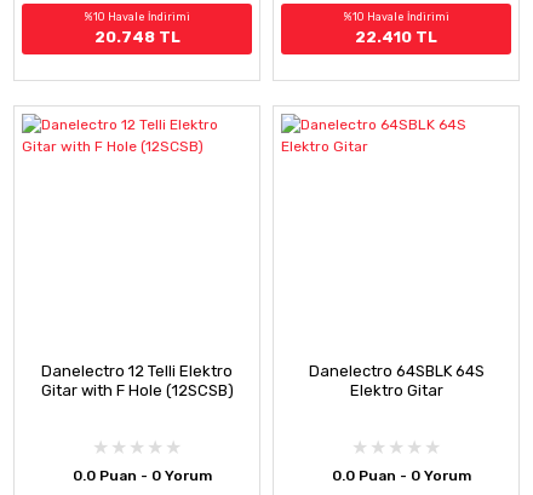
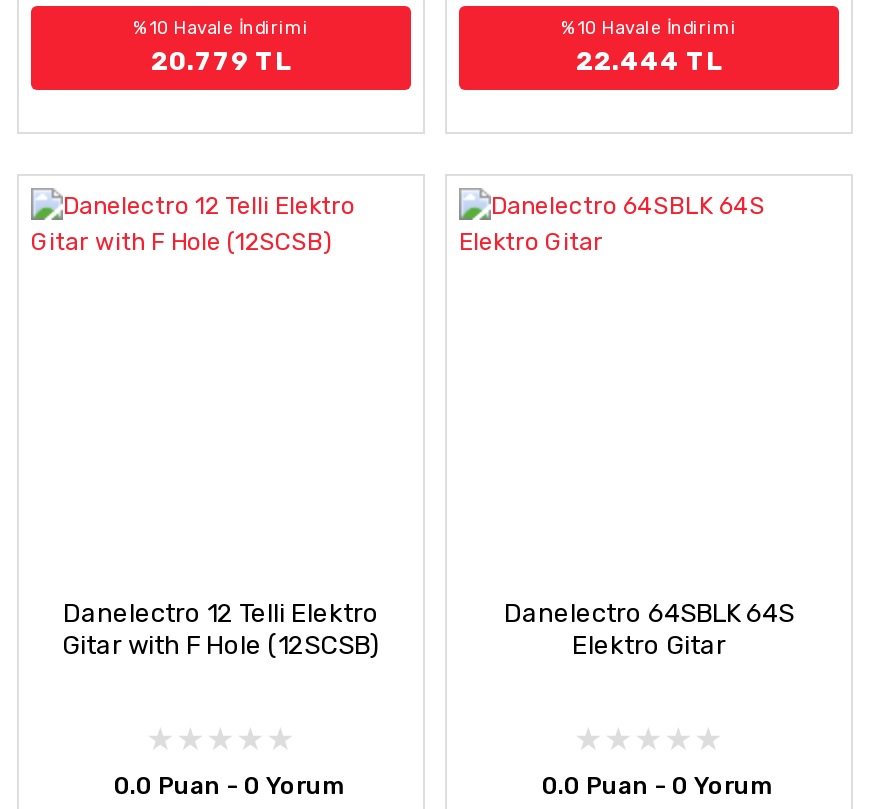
- 20.748 TL
+ 20.779 TL

- 22.410 TL
+ 22.444 TL
